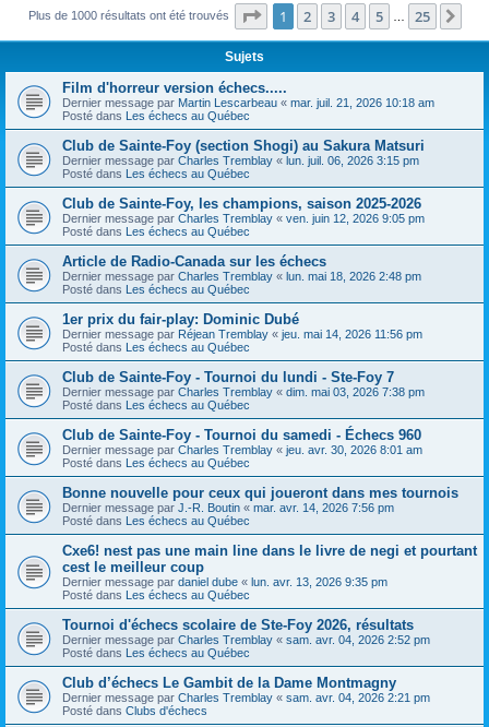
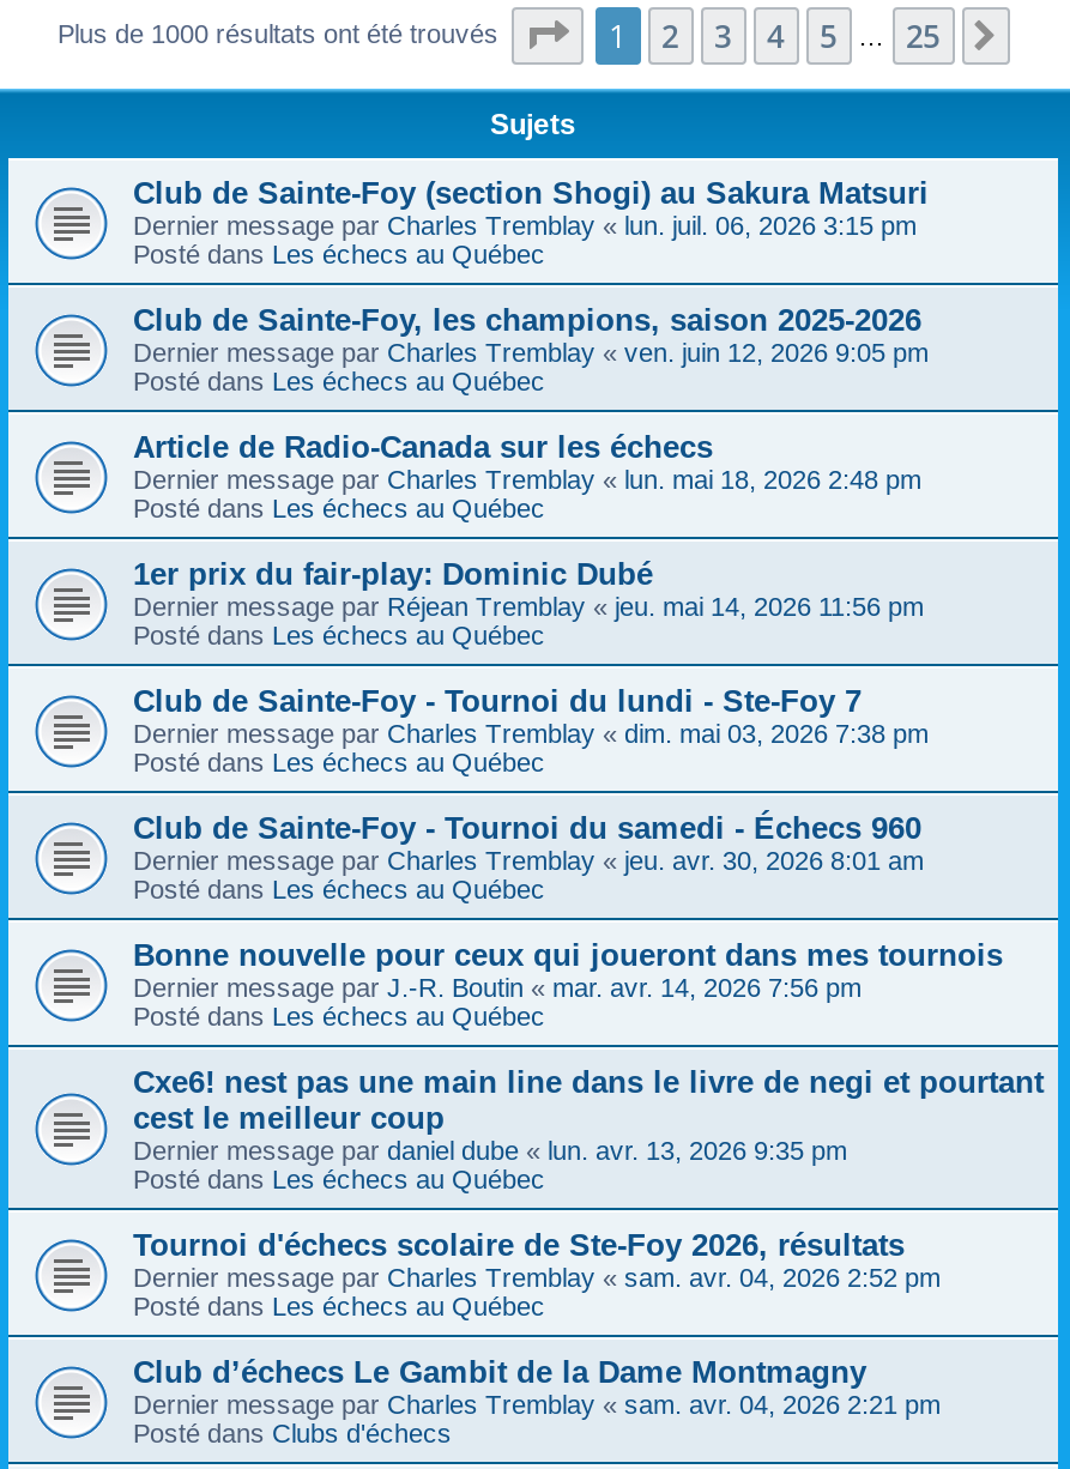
- Film d'horreur version échecs.....
- Dernier message par Martin Lescarbeau «mar. juil. 21, 2026 10:18 am
- Posté dans Les échecs au Québec
